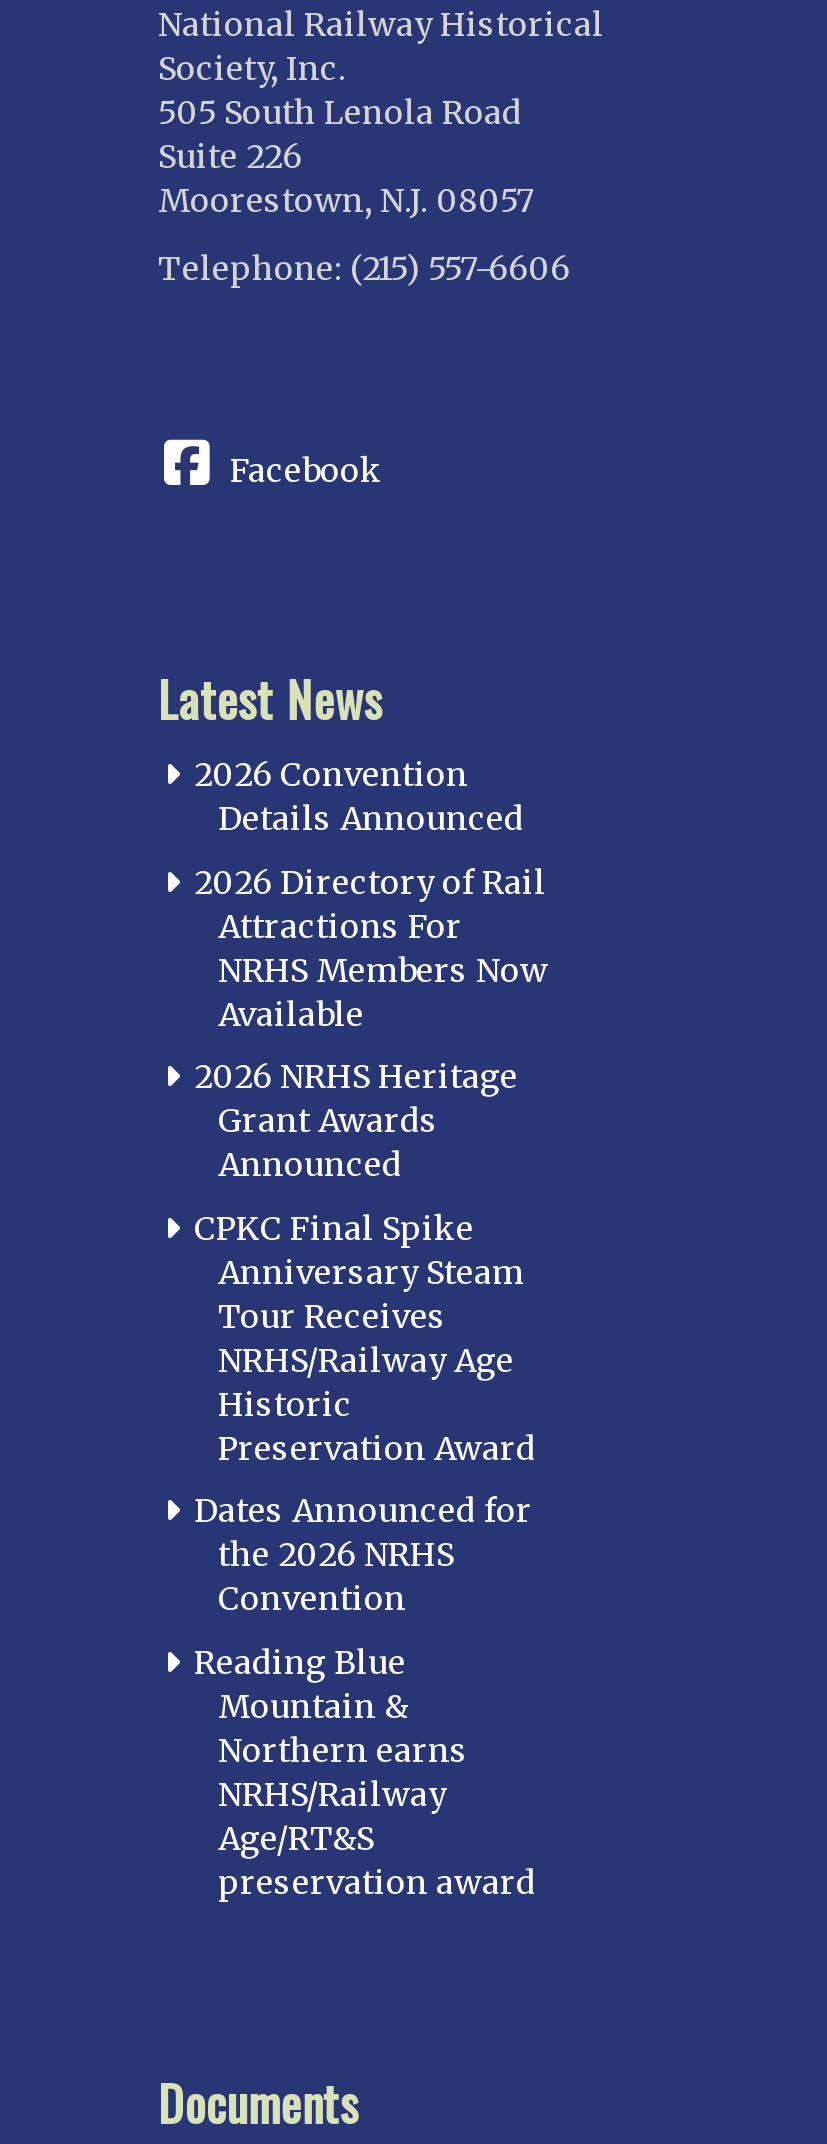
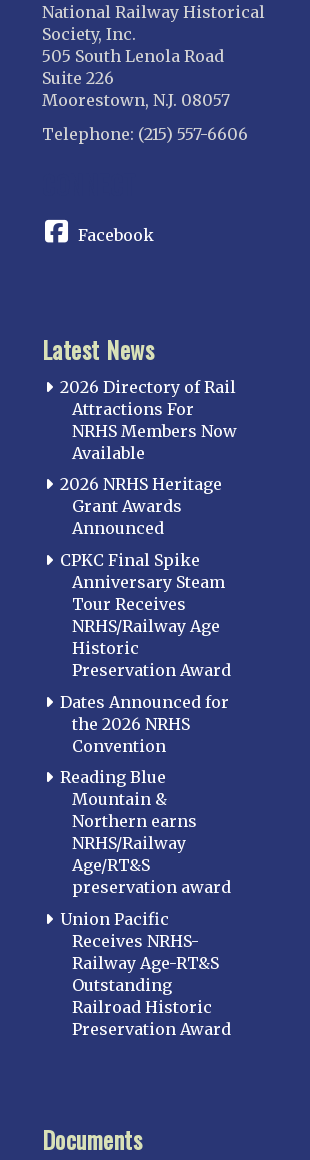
- 2026 Convention
- Details Announced

moved up: 2026 Directory of Rail | Attractions For | NRHS Members Now | ... | Age/RT&S | preservation award

+ Union Pacific
+ Receives NRHS-
+ Railway Age-RT&S
+ Outstanding
+ Railroad Historic
+ Preservation Award
